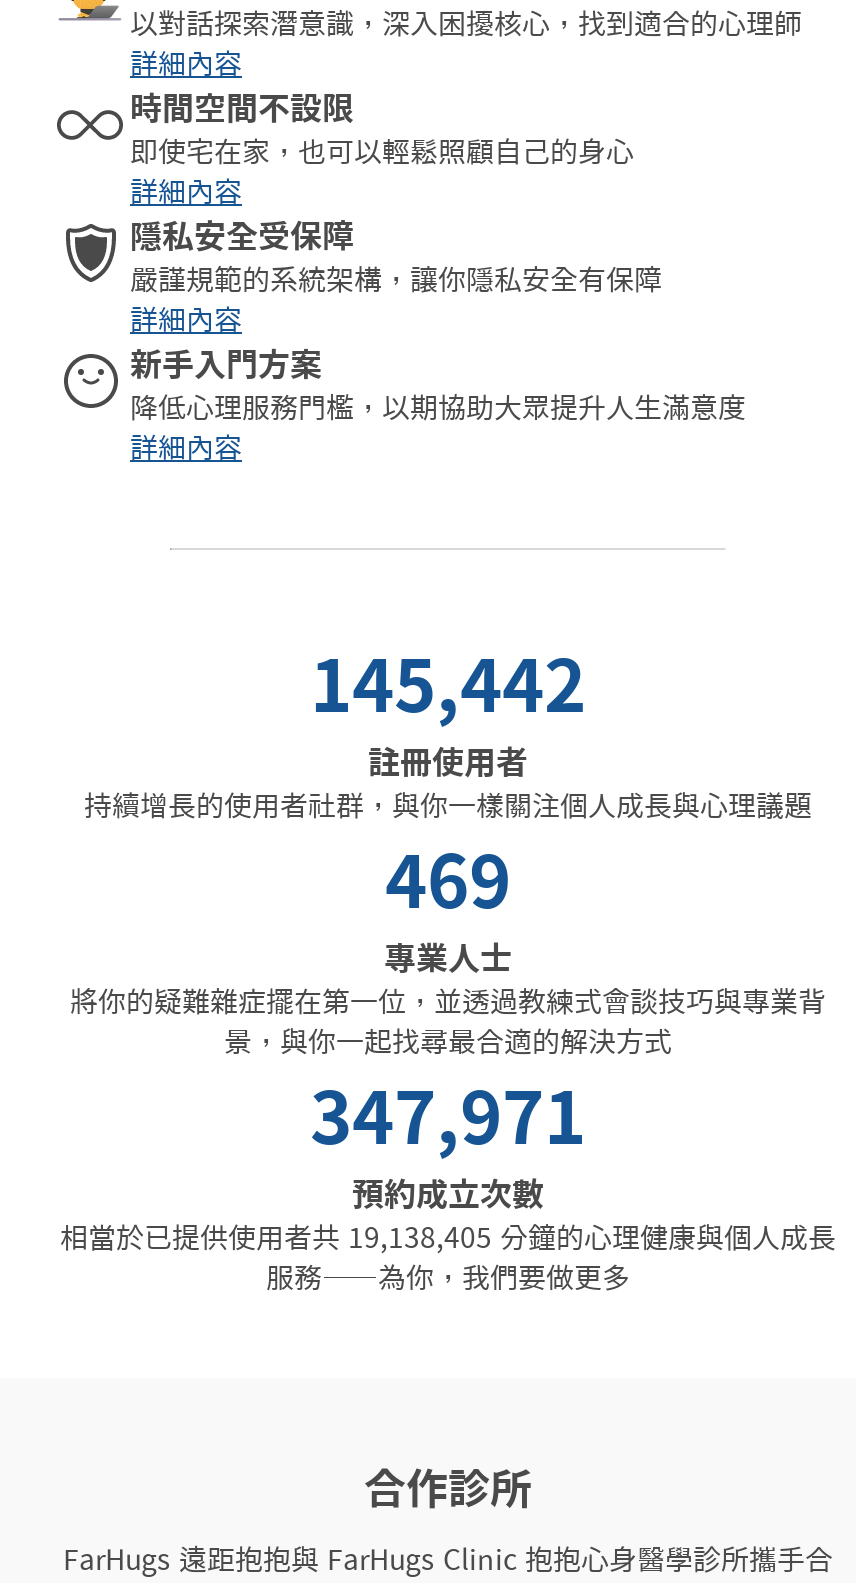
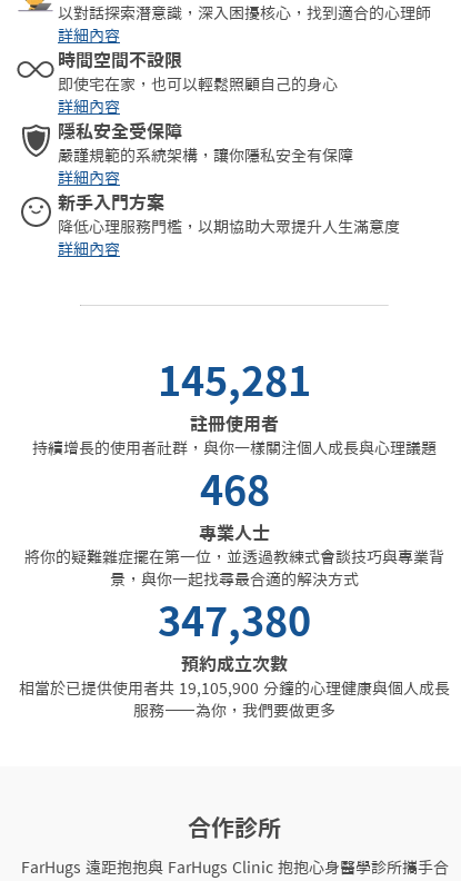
- 145,442
+ 145,281

- 469
+ 468

- 347,971
+ 347,380

- 相當於已提供使用者共19,138,405 分鐘的心理健康與個人成長
+ 相當於已提供使用者共19,105,900 分鐘的心理健康與個人成長
